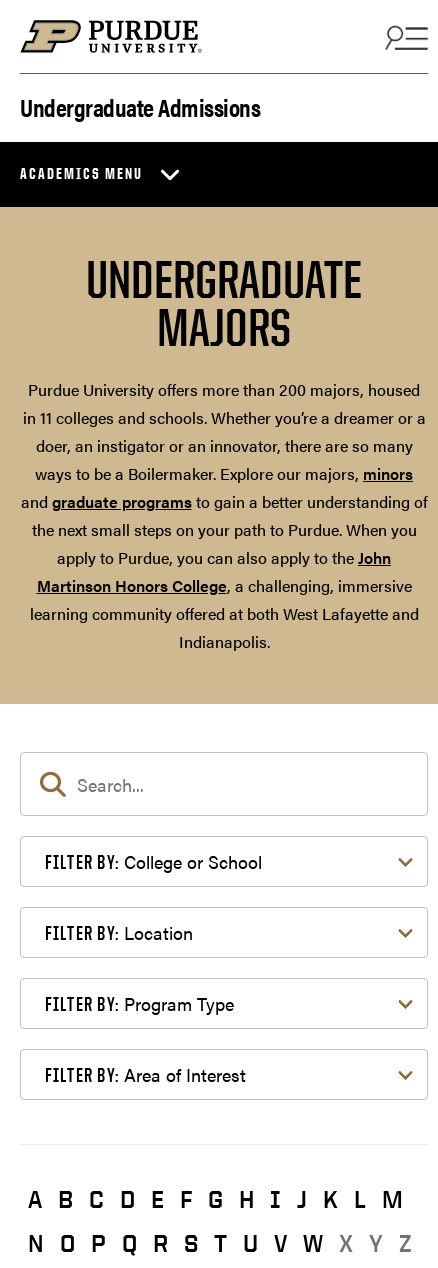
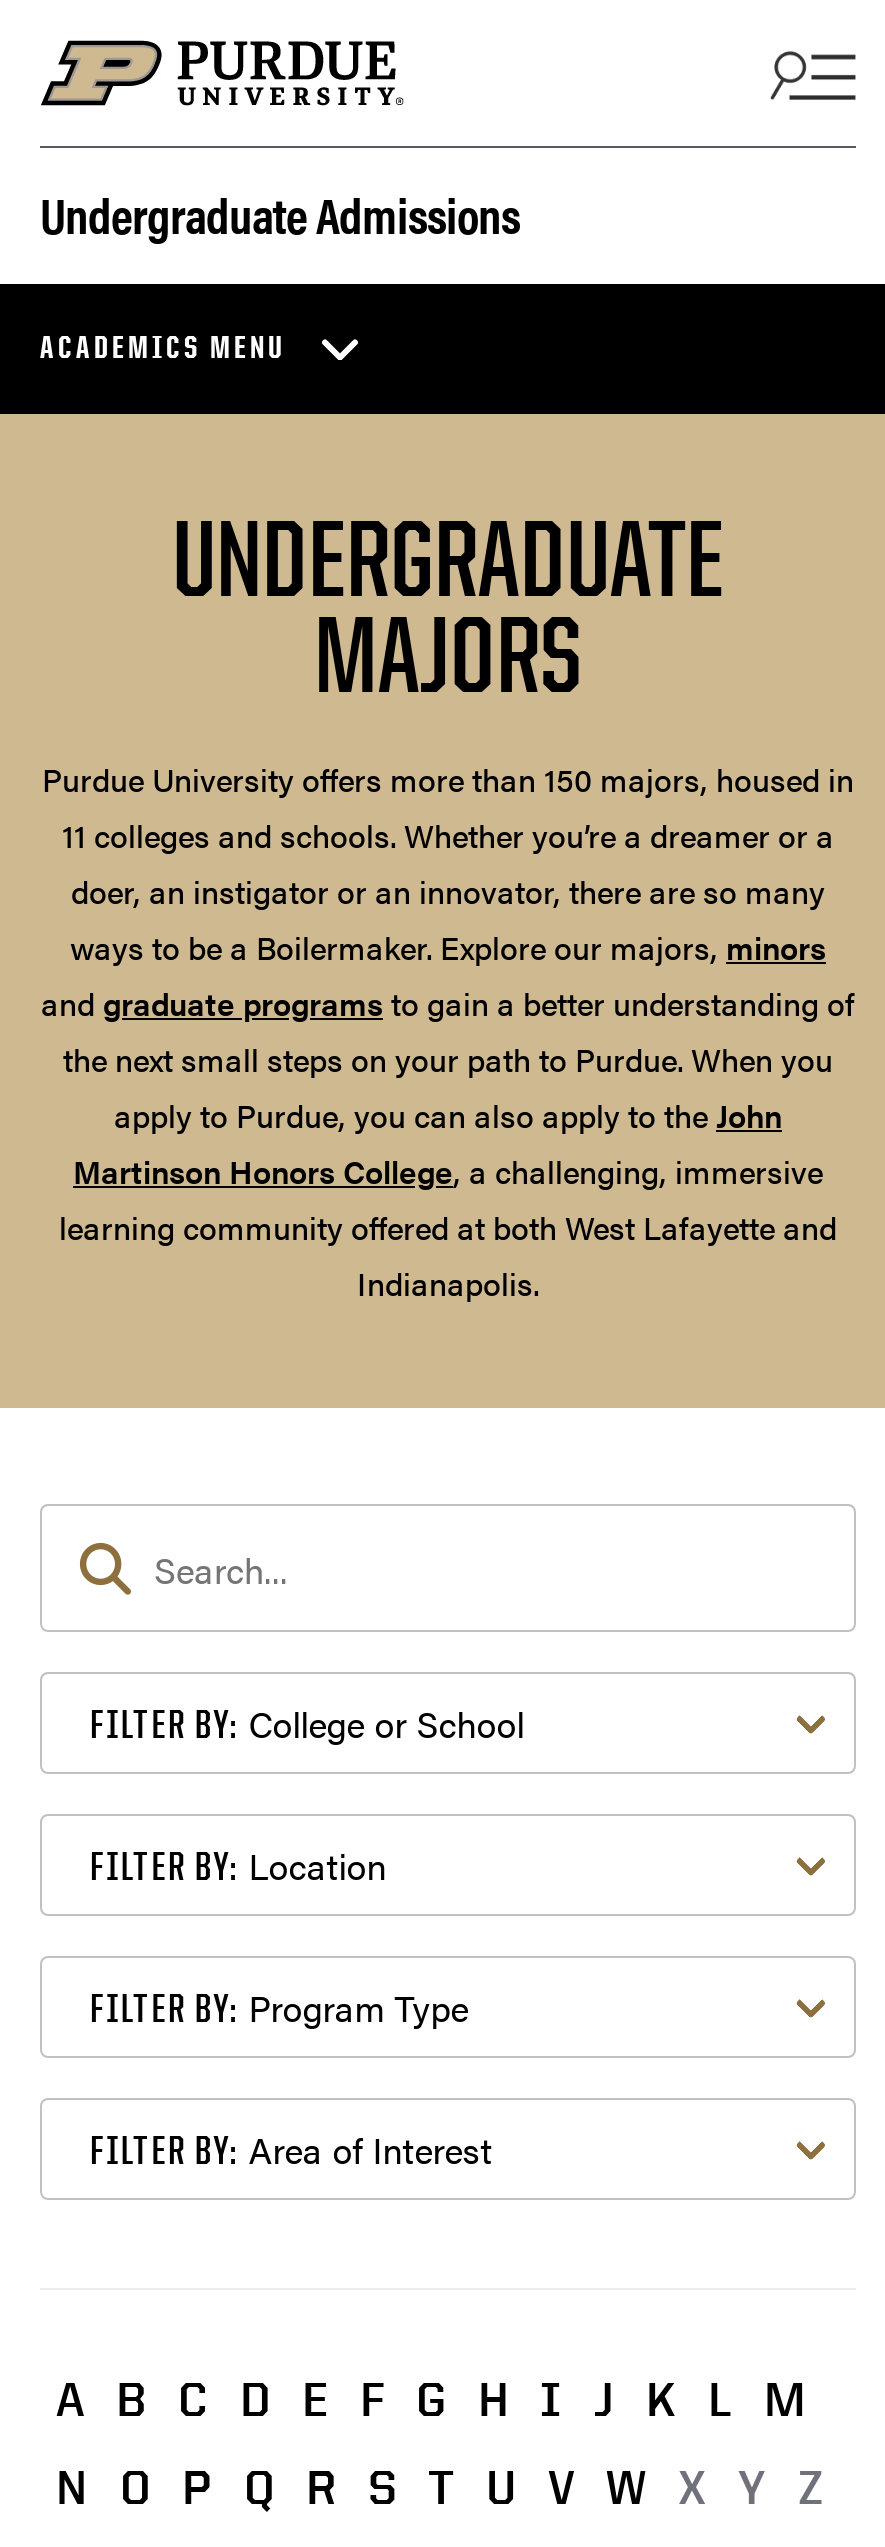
- Purdue University offers more than 200 majors, housed
- in 11 colleges and schools. Whether you’re a dreamer or a
+ Purdue University offers more than 150 majors, housed in
+ 11 colleges and schools. Whether you’re a dreamer or a
